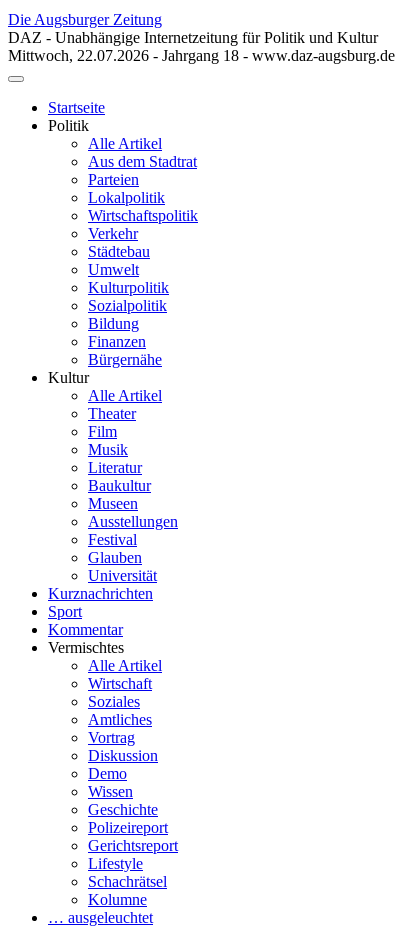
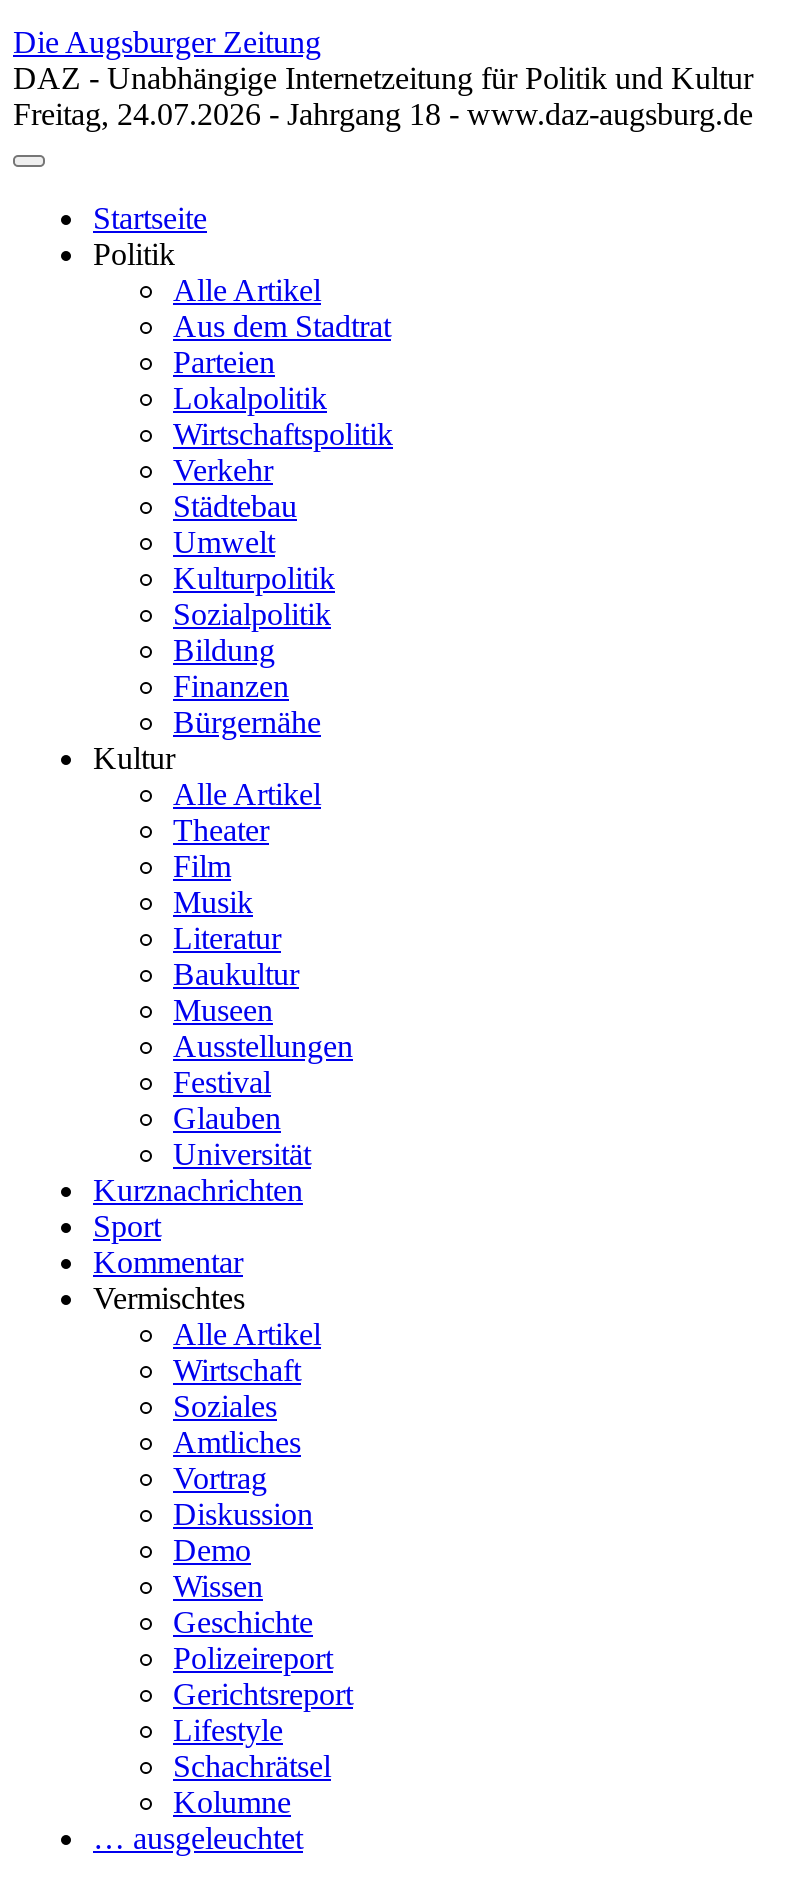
- Mittwoch, 22.07.2026 - Jahrgang 18 - www.daz-augsburg.de
+ Freitag, 24.07.2026 - Jahrgang 18 - www.daz-augsburg.de
